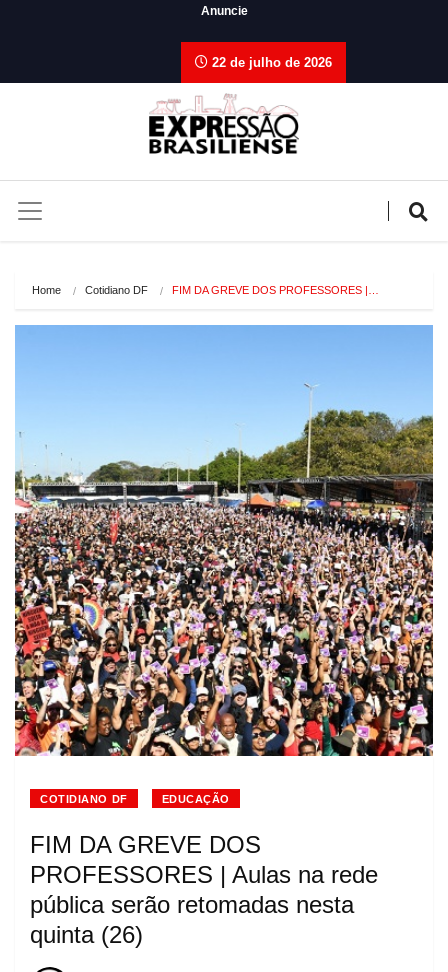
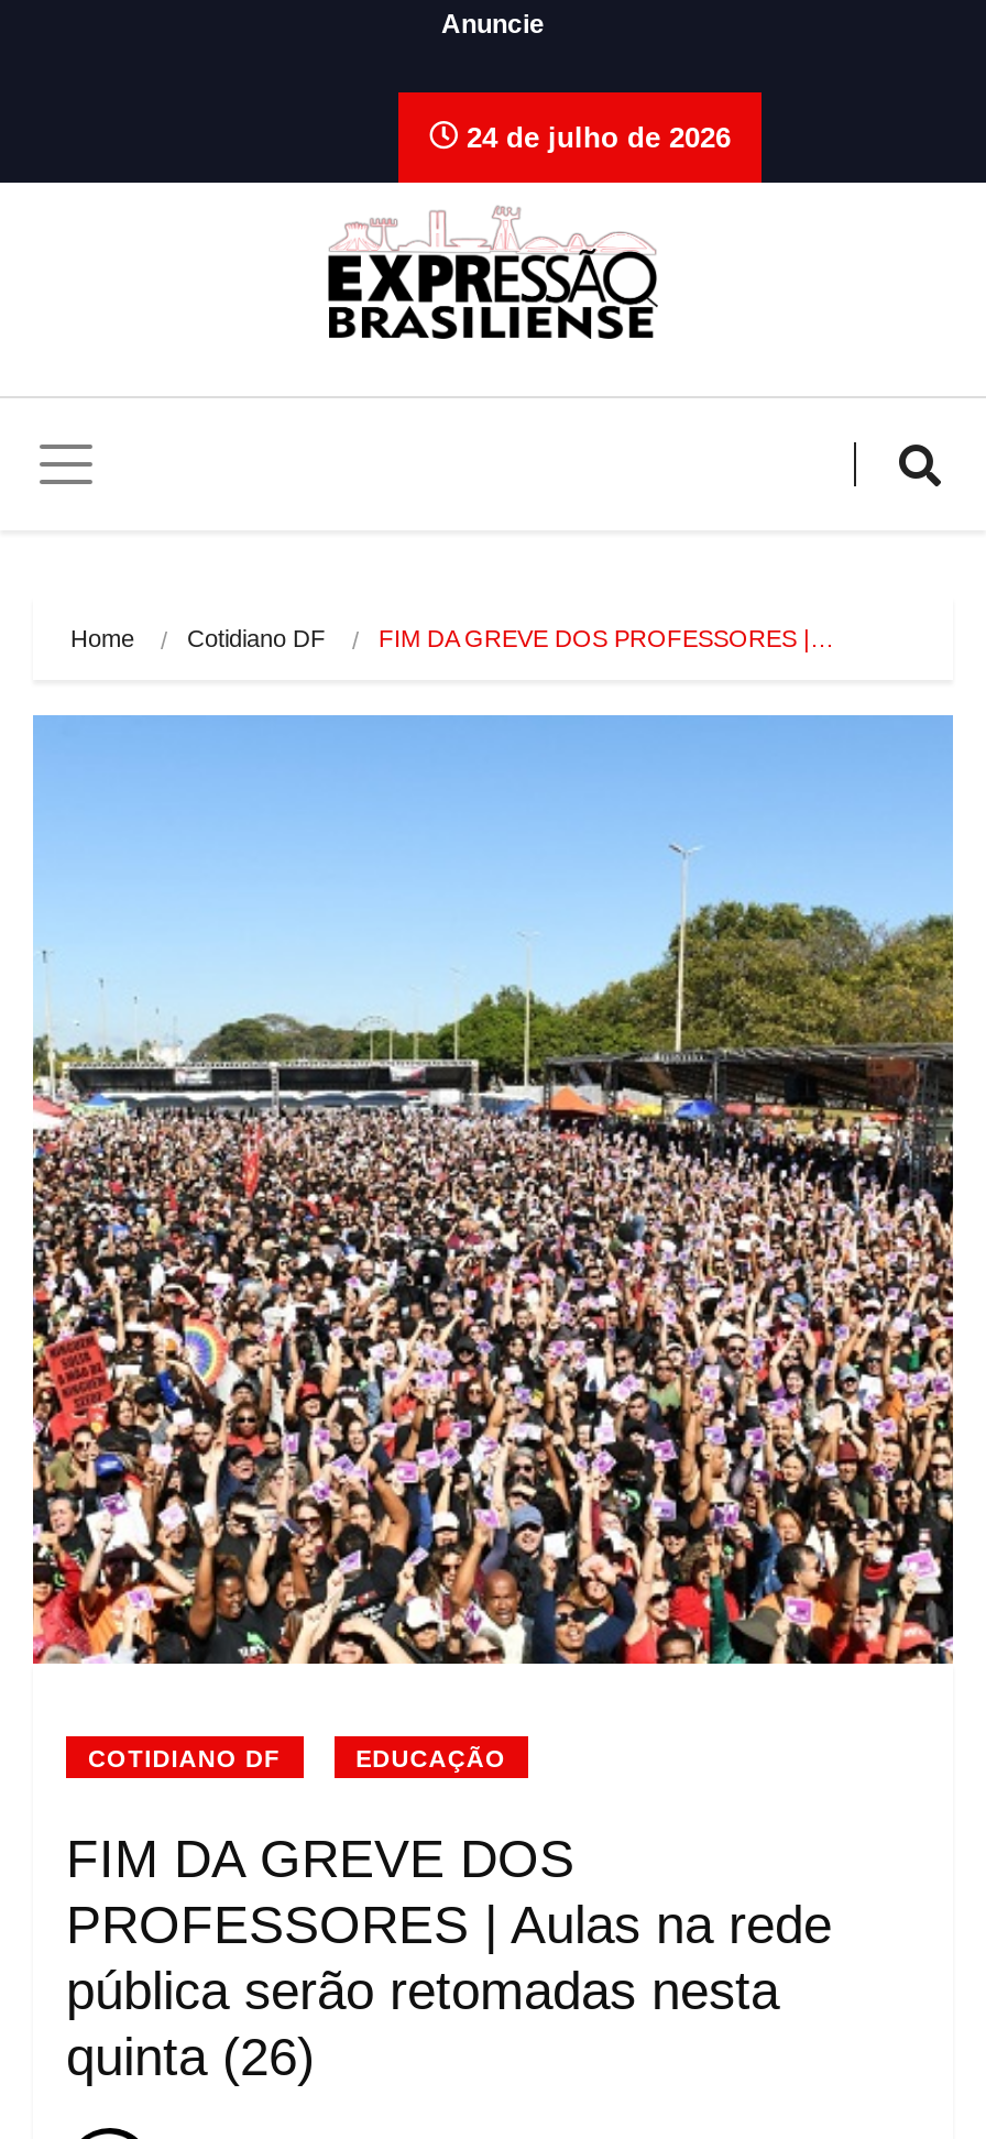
- 22 de julho de 2026
+ 24 de julho de 2026
